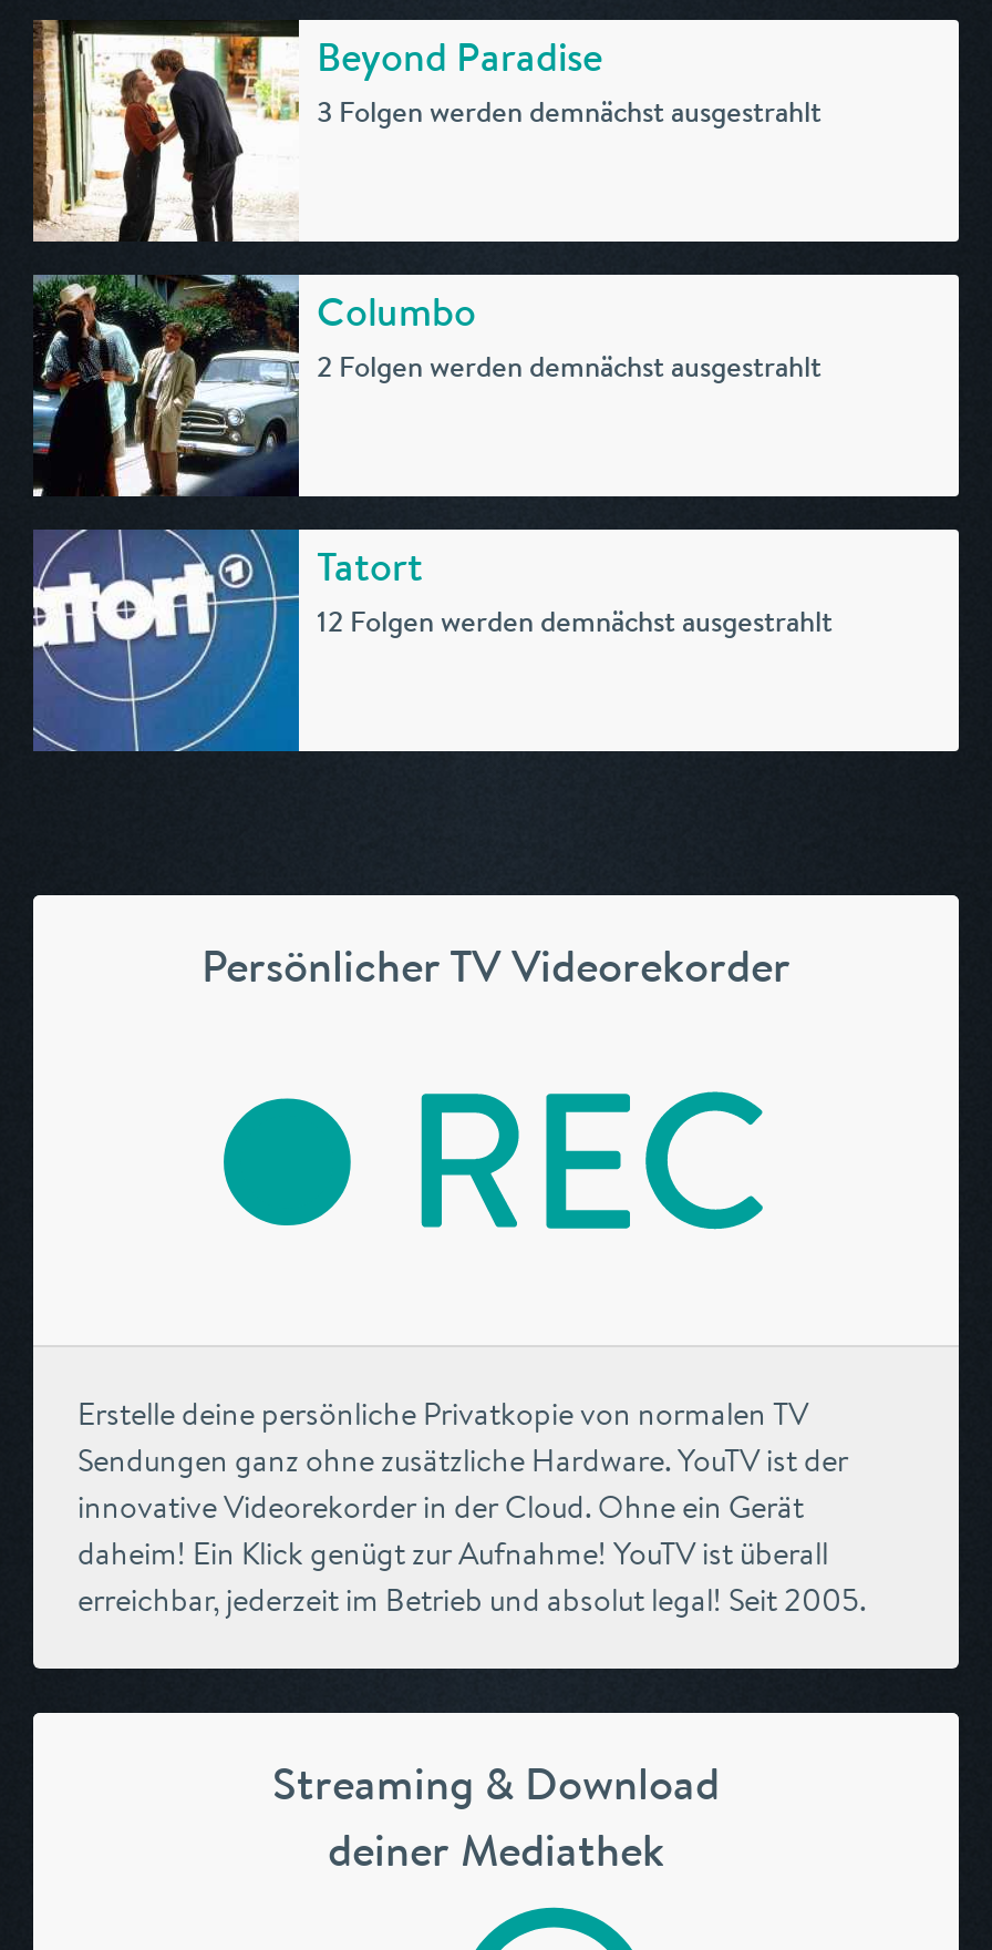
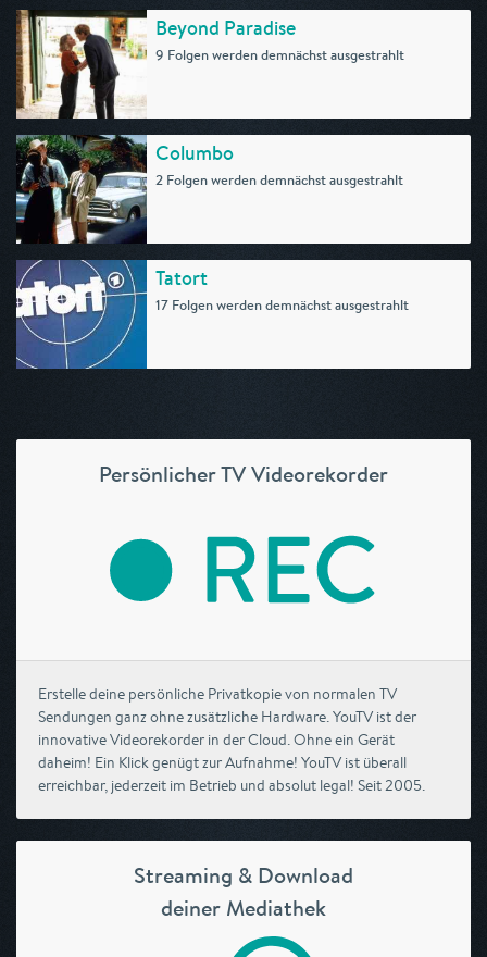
- 3 Folgen werden demnächst ausgestrahlt
+ 9 Folgen werden demnächst ausgestrahlt

- 12 Folgen werden demnächst ausgestrahlt
+ 17 Folgen werden demnächst ausgestrahlt
